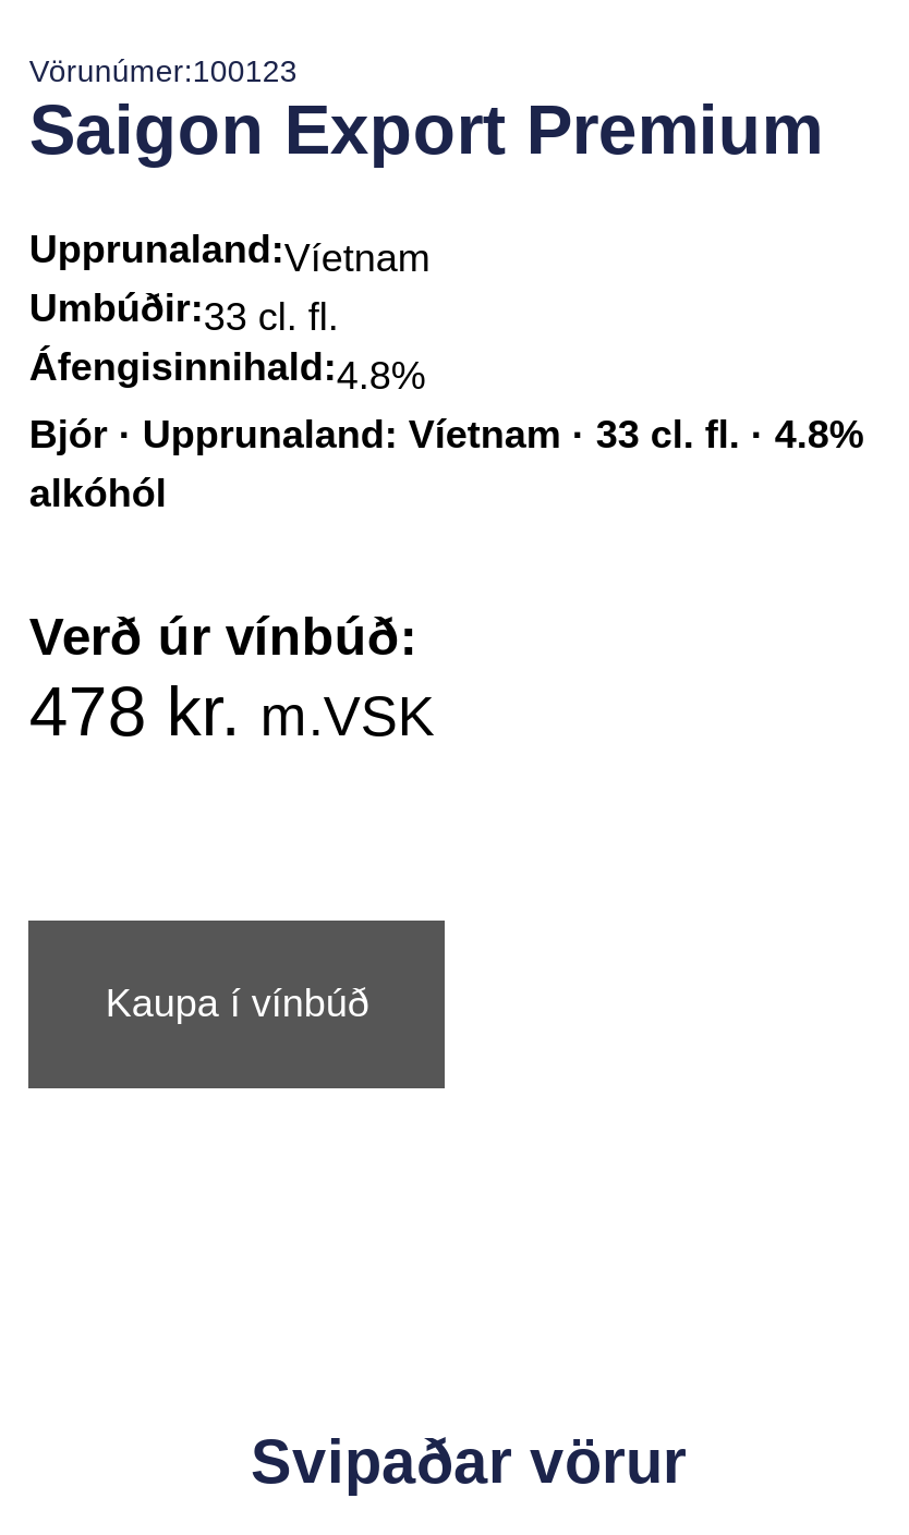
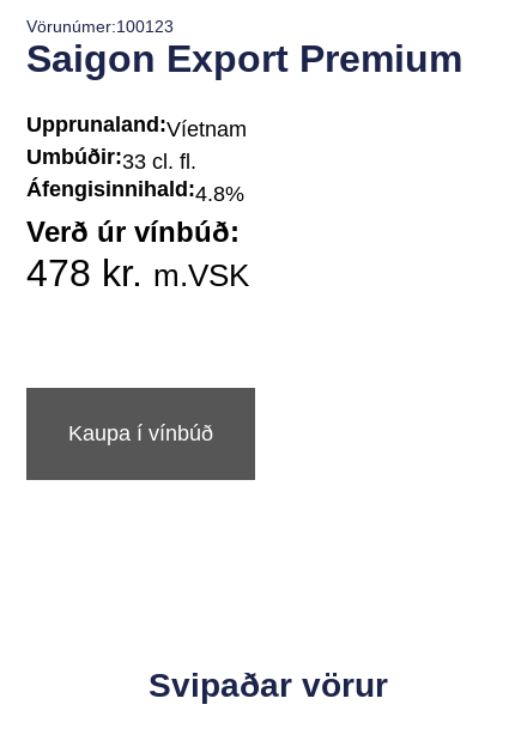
- Bjór · Upprunaland: Víetnam · 33 cl. fl. · 4.8%
- alkóhól
